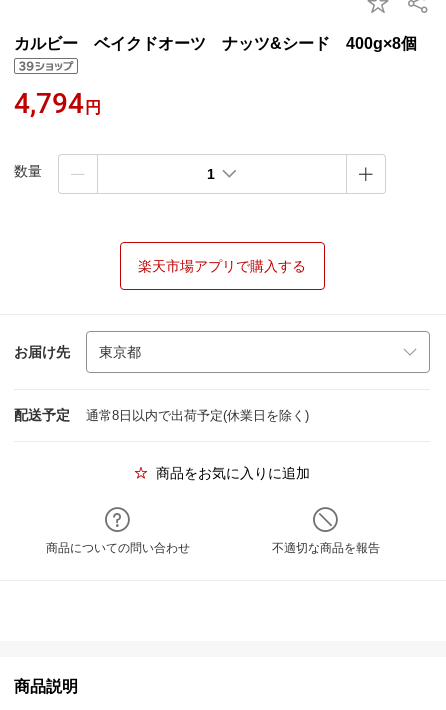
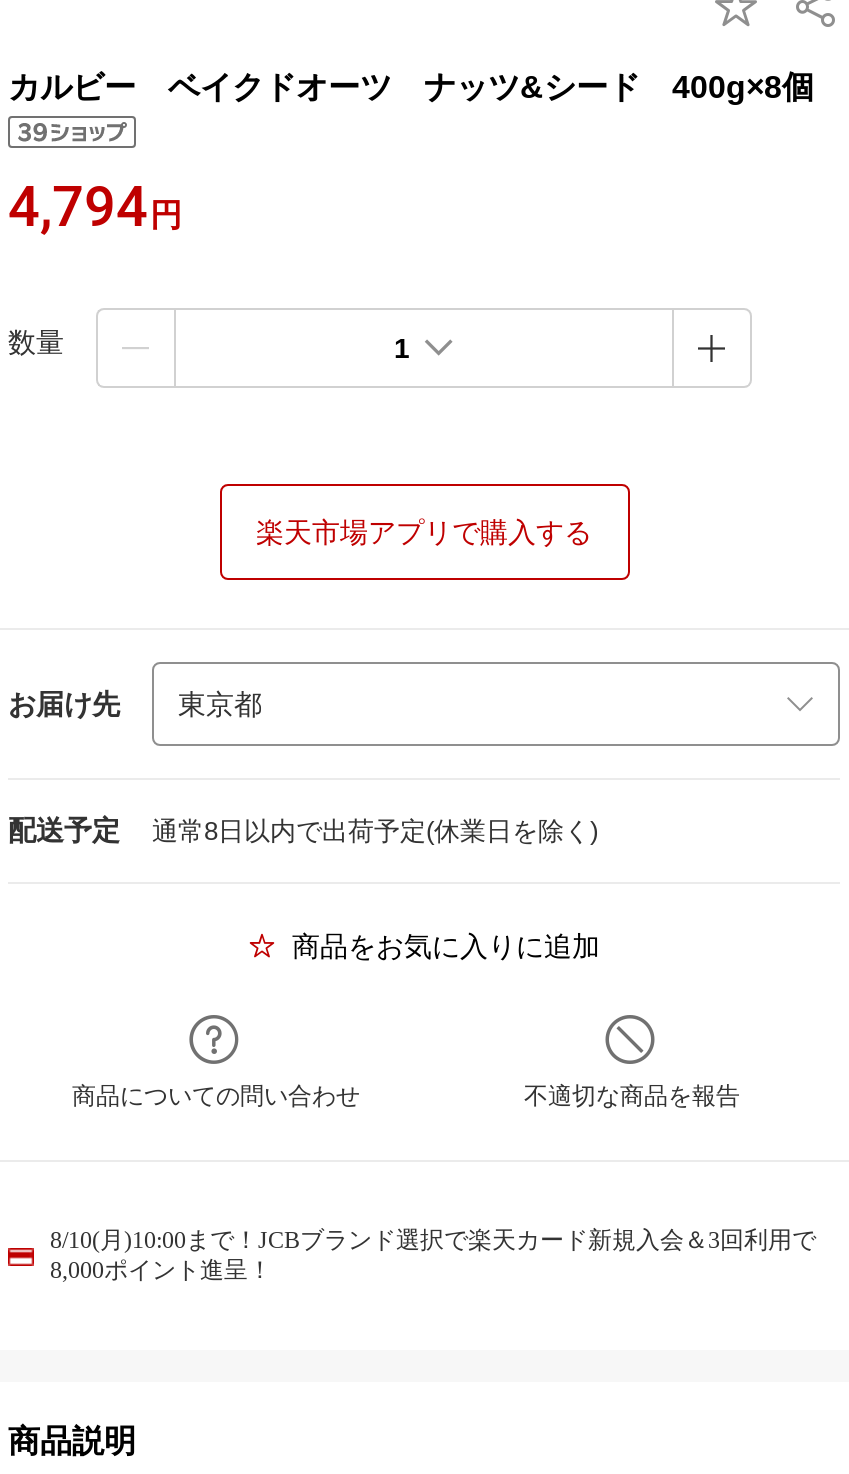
+ 8/10(月)10:00まで！JCBブランド選択で楽天カード新規入会＆3回利用で
+ 8,000ポイント進呈！
